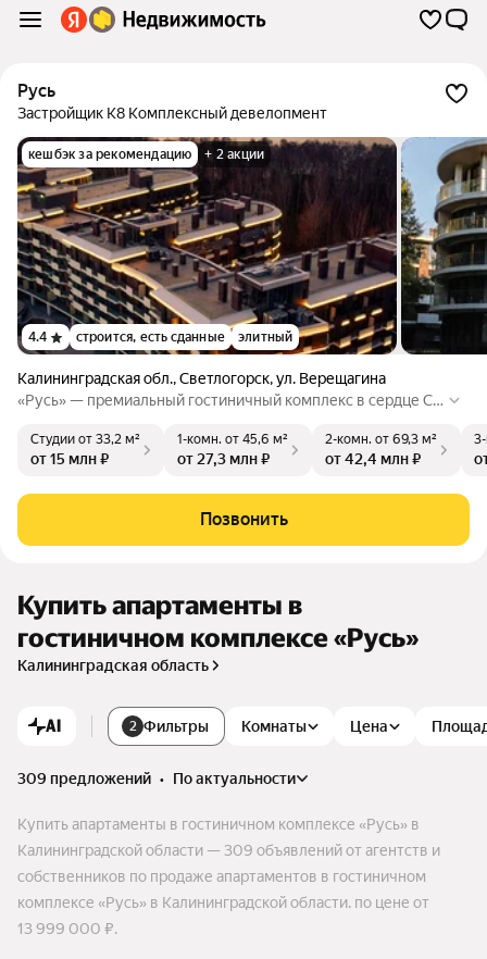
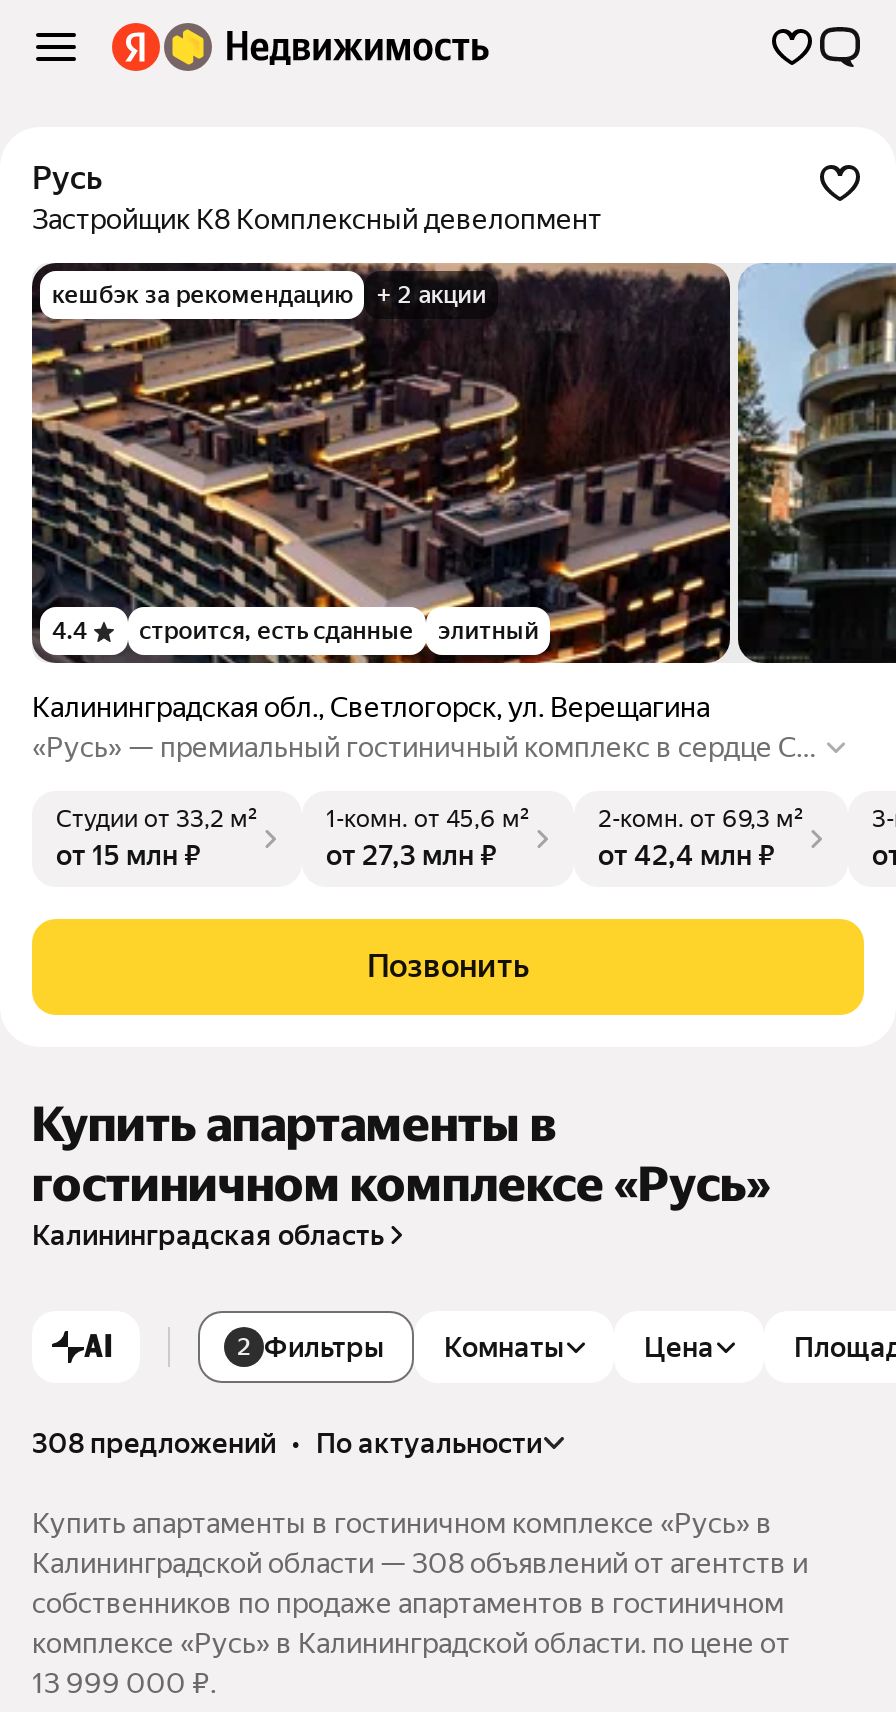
- 309 предложений • по актуальности
+ 308 предложений • по актуальности

- Калининградской области — 309 объявлений от агентств и
+ Калининградской области — 308 объявлений от агентств и
